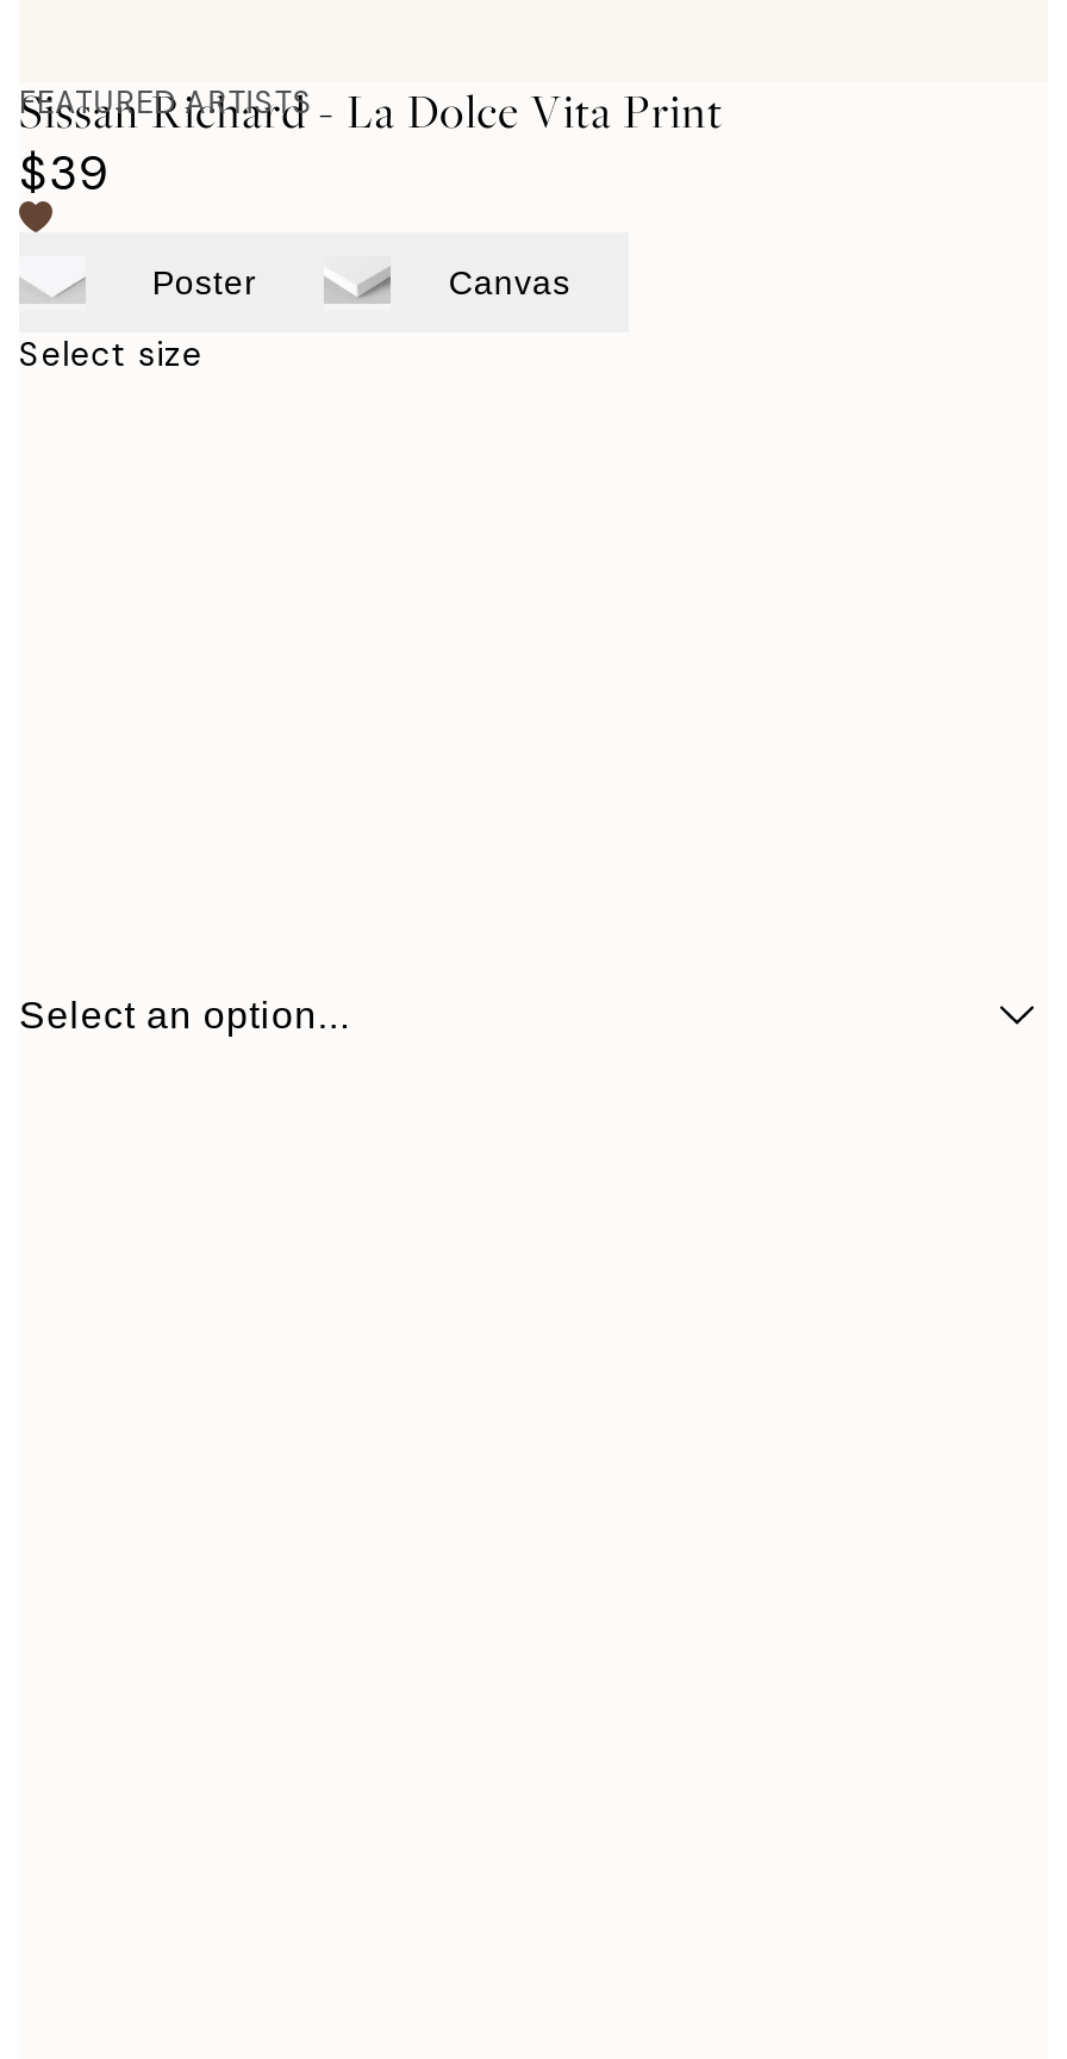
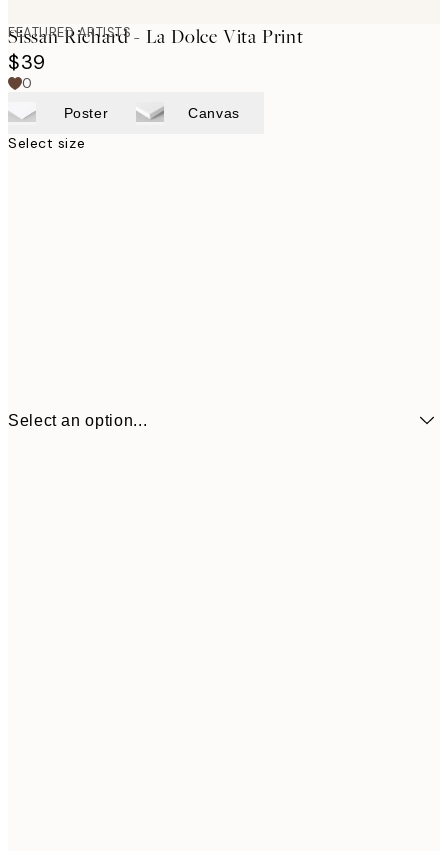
+ 0
